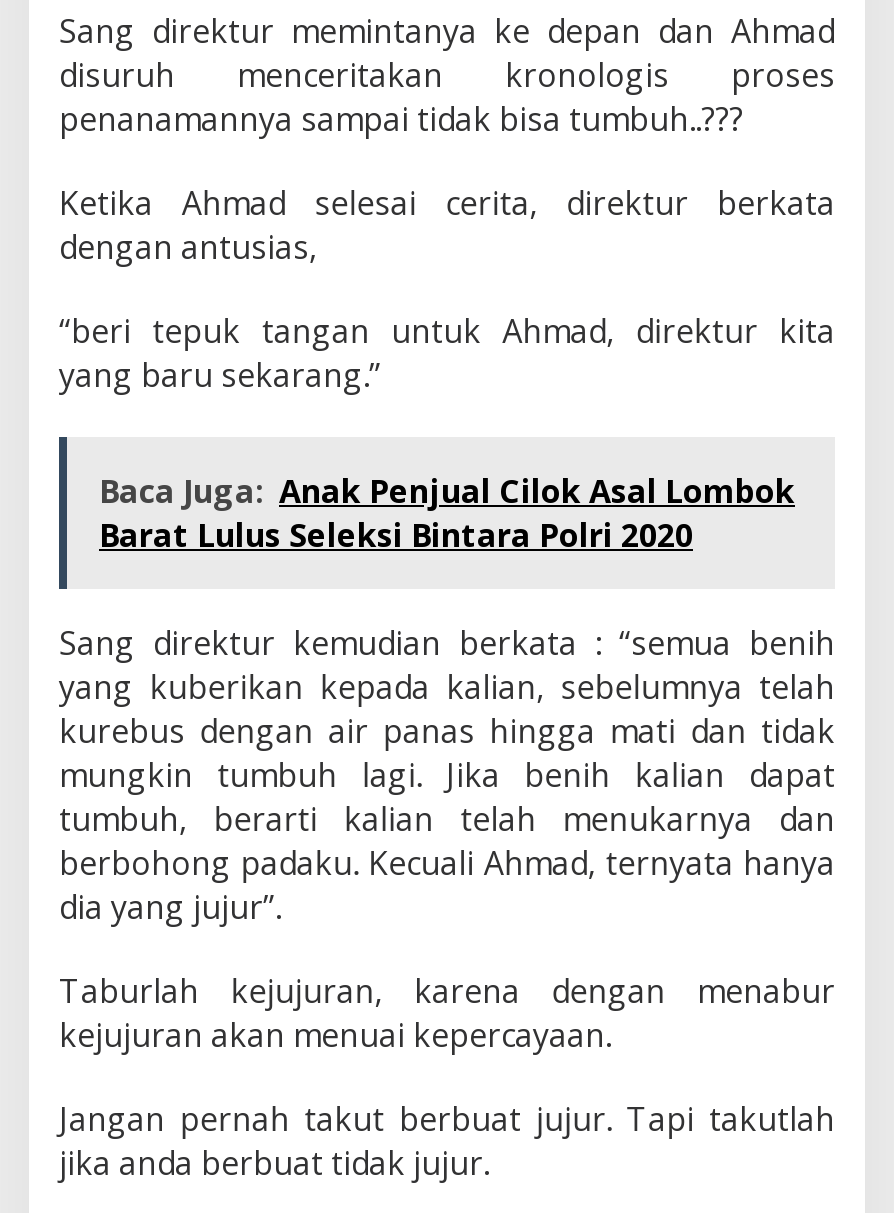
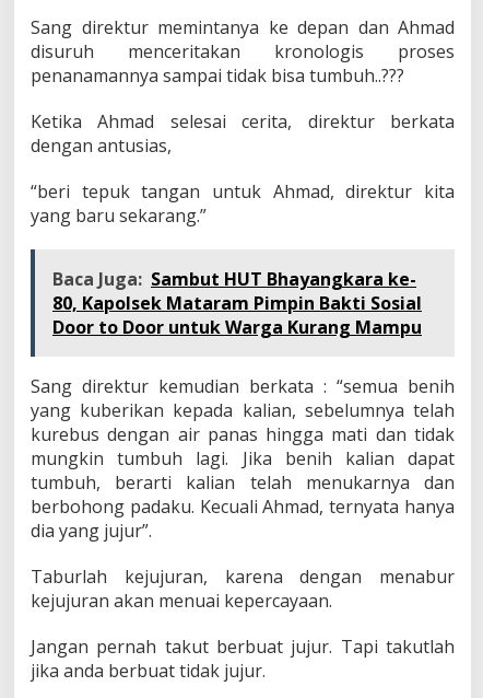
- Baca Juga: Anak Penjual Cilok Asal Lombok
- Barat Lulus Seleksi Bintara Polri 2020
+ Baca Juga: Sambut HUT Bhayangkara ke-
+ 80, Kapolsek Mataram Pimpin Bakti Sosial
+ Door to Door untuk Warga Kurang Mampu
